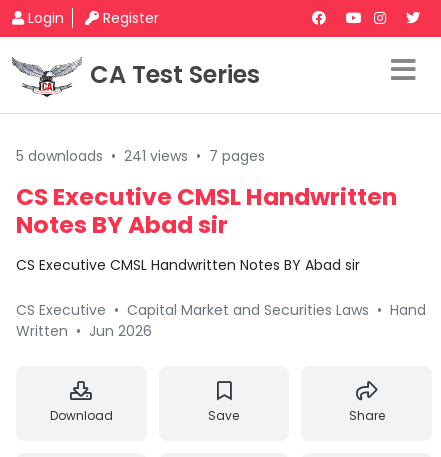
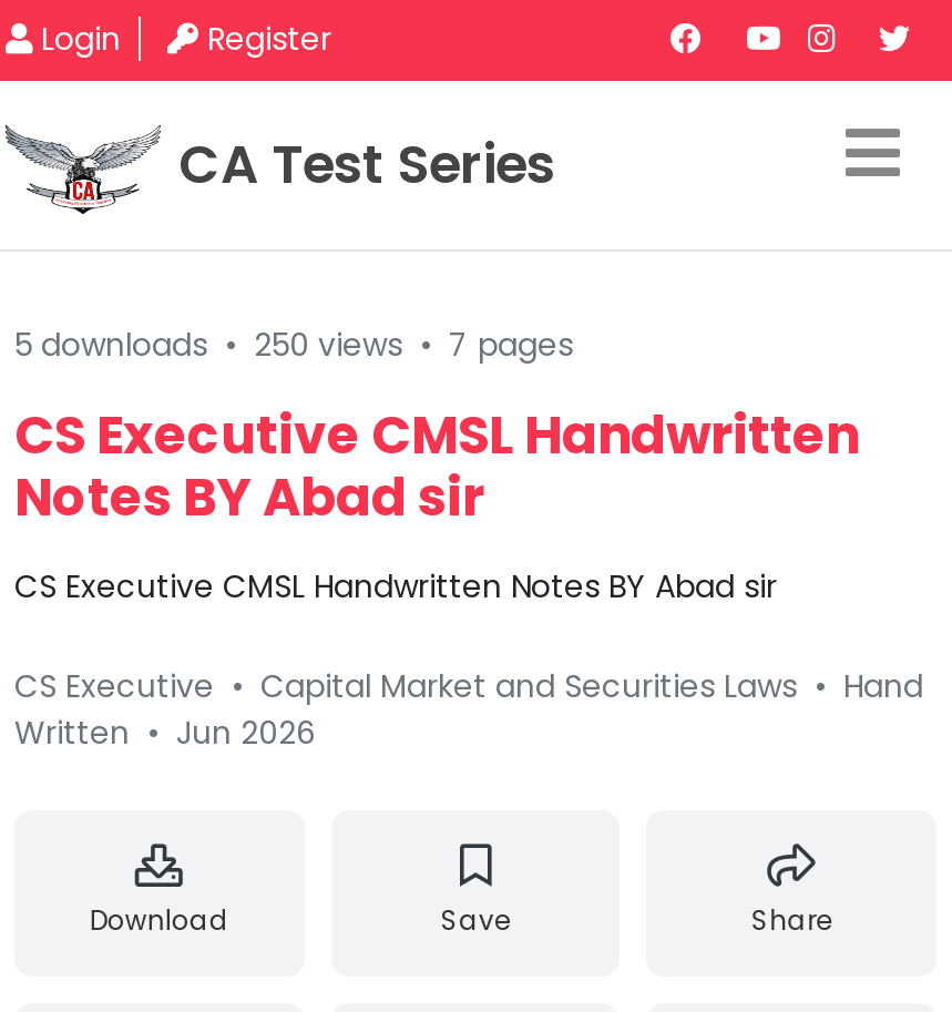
- 5 downloads • 241 views • 7 pages
+ 5 downloads • 250 views • 7 pages
